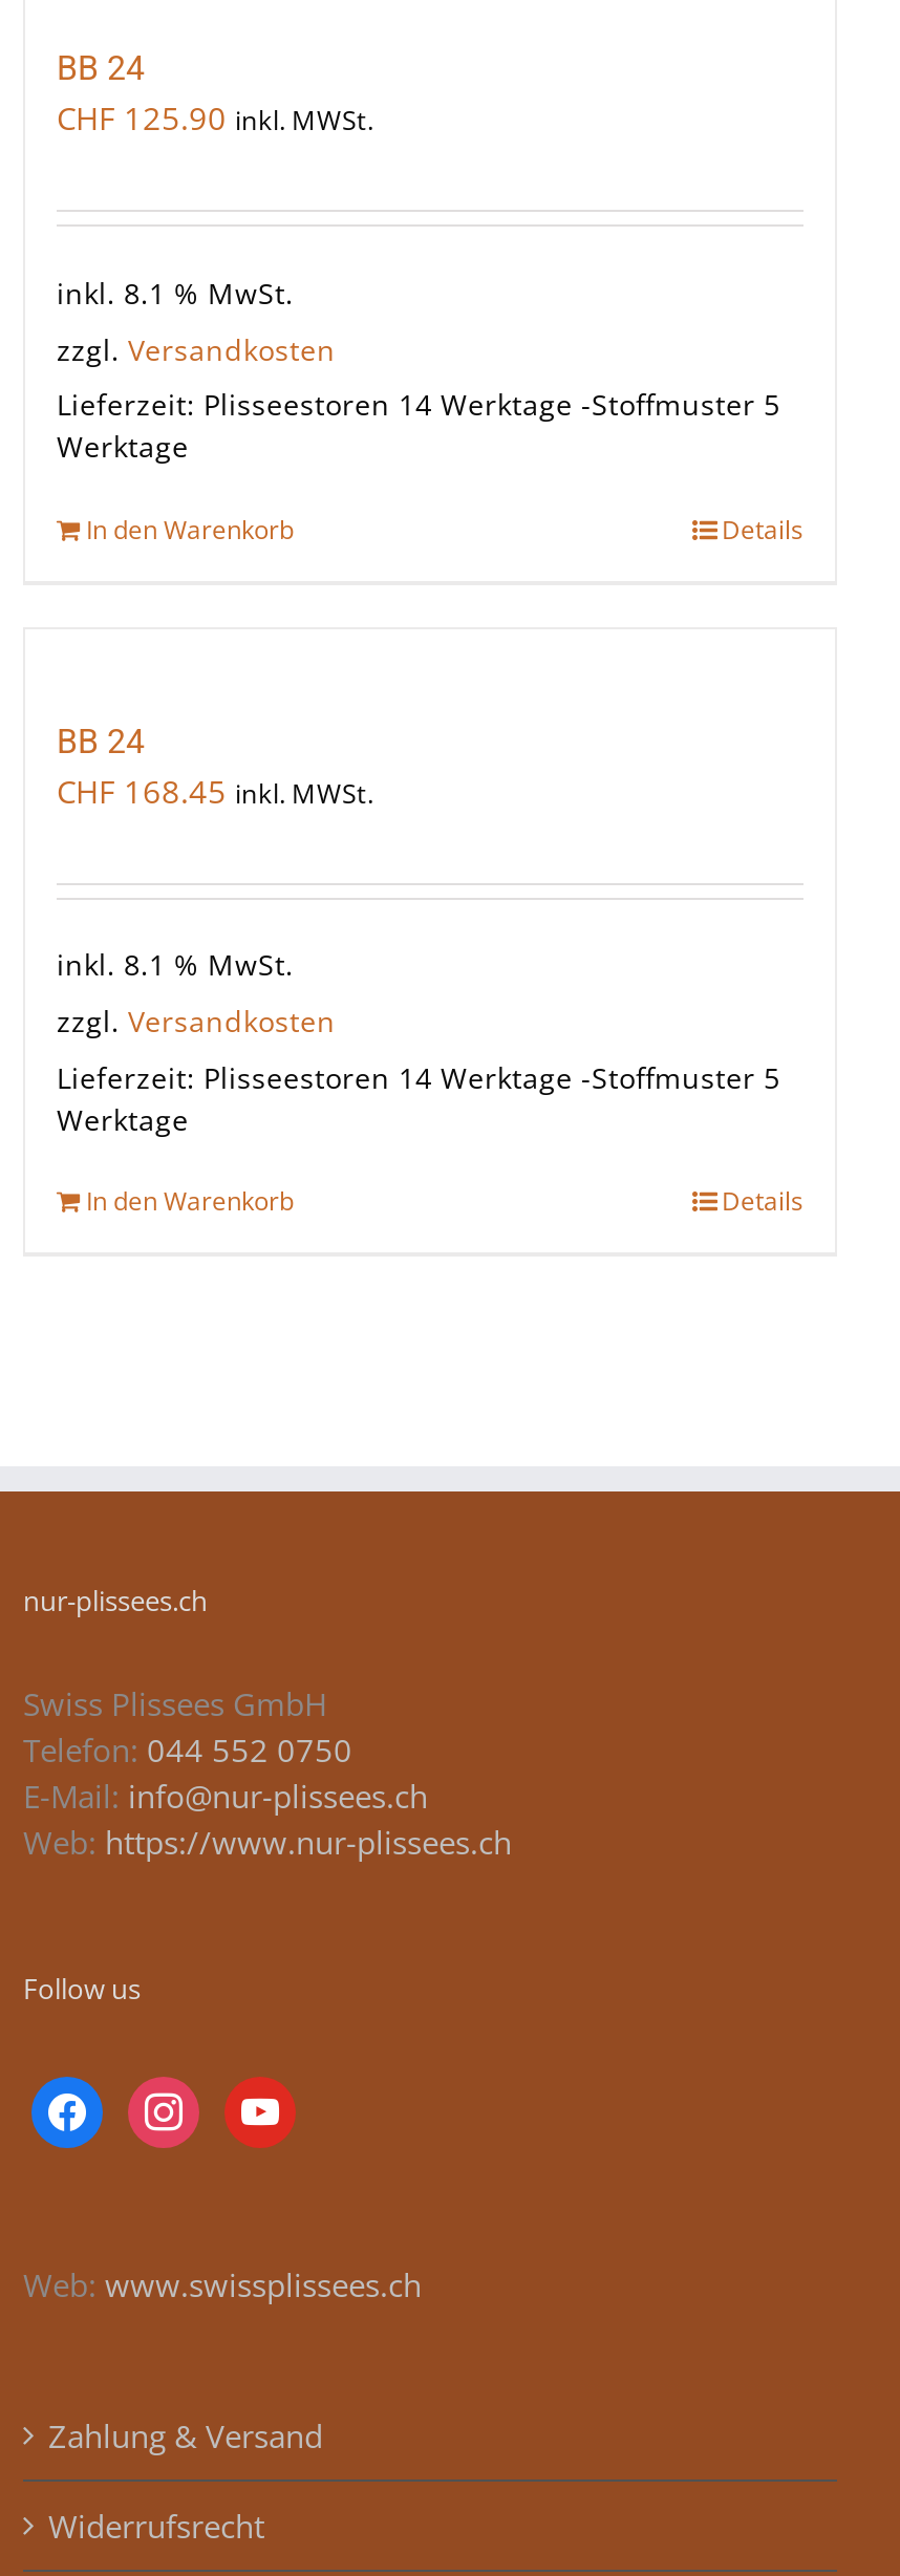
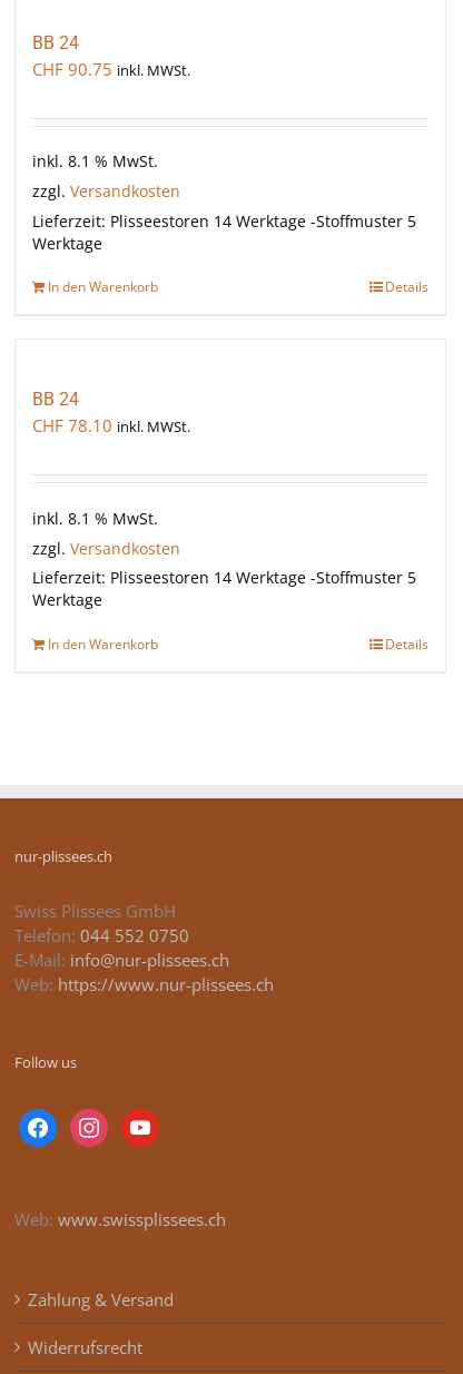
- CHF 125.90 inkl. MWSt.
+ CHF 90.75 inkl. MWSt.

- CHF 168.45 inkl. MWSt.
+ CHF 78.10 inkl. MWSt.
